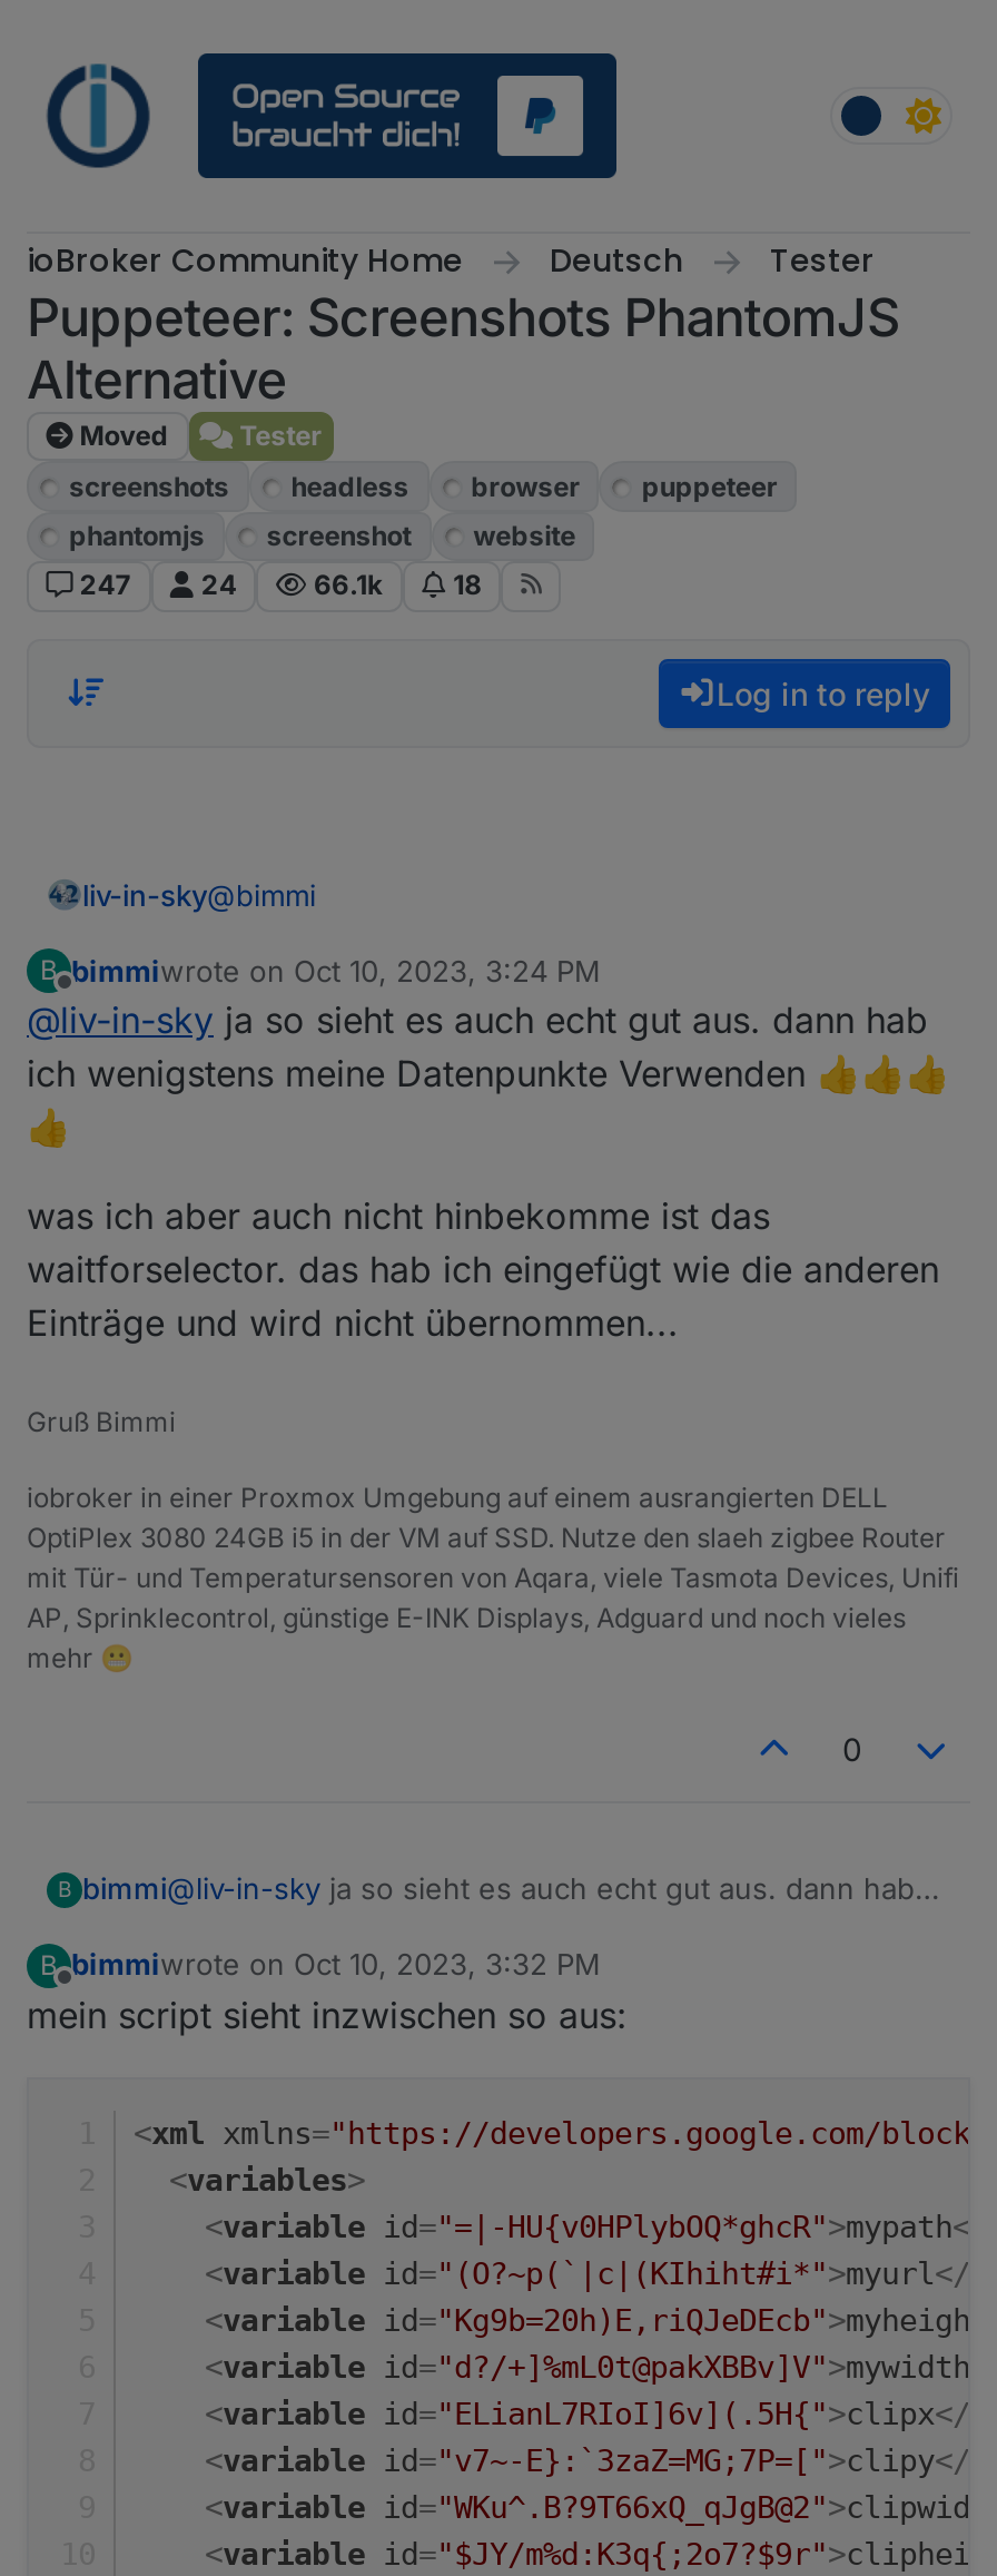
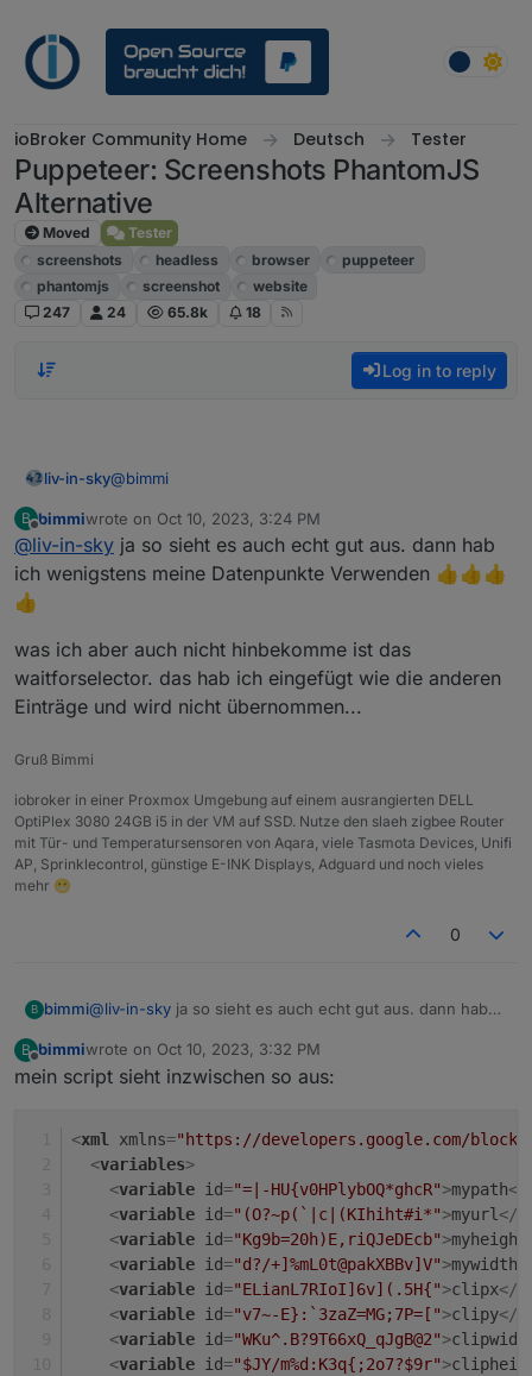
- 66.1k
+ 65.8k
